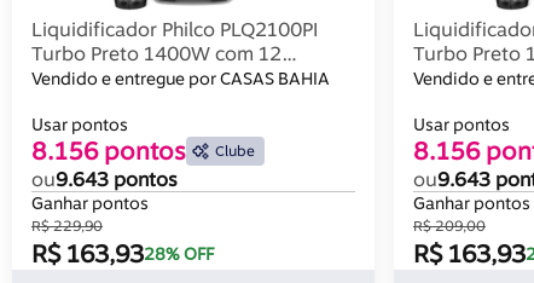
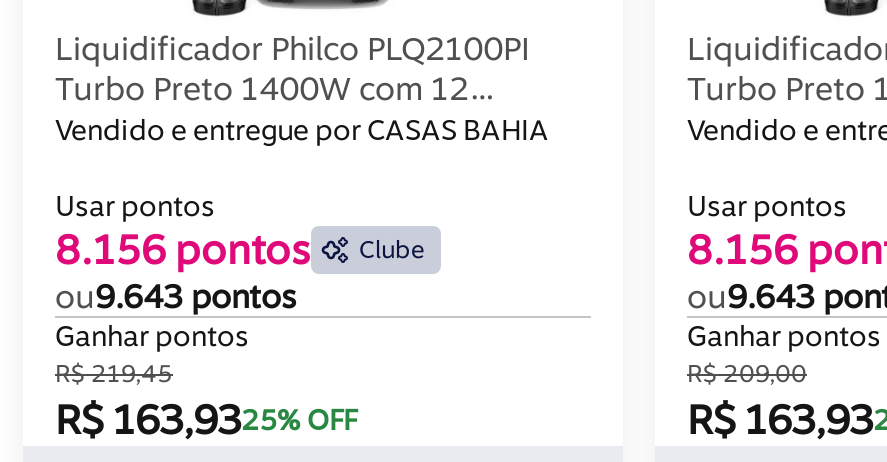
- R$ 229,90
+ R$ 219,45

- R$ 163,9328% OFF
+ R$ 163,9325% OFF
